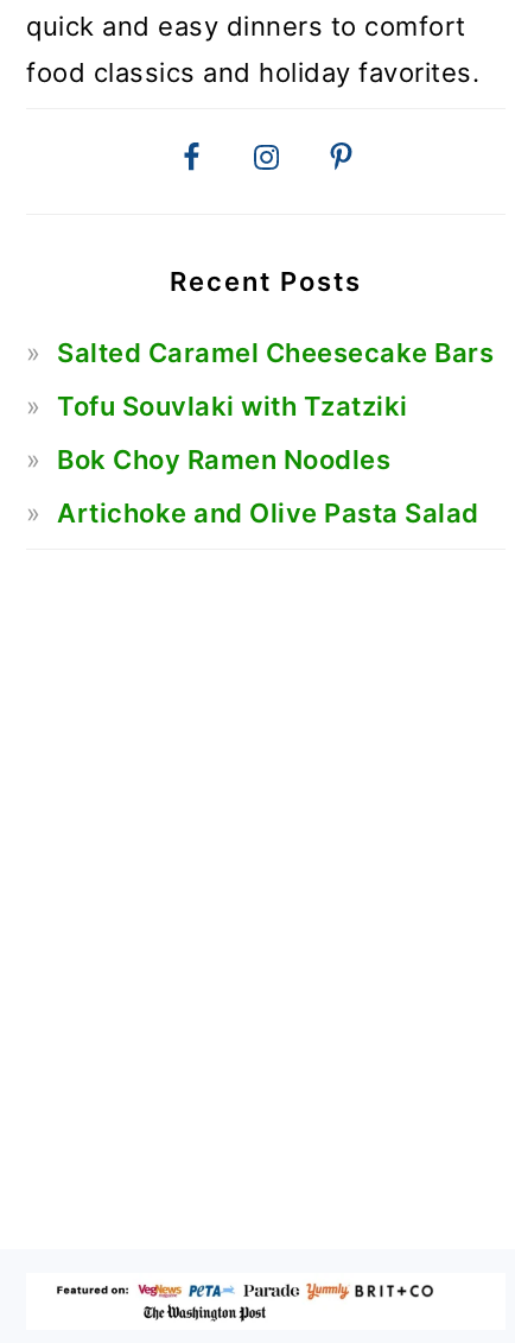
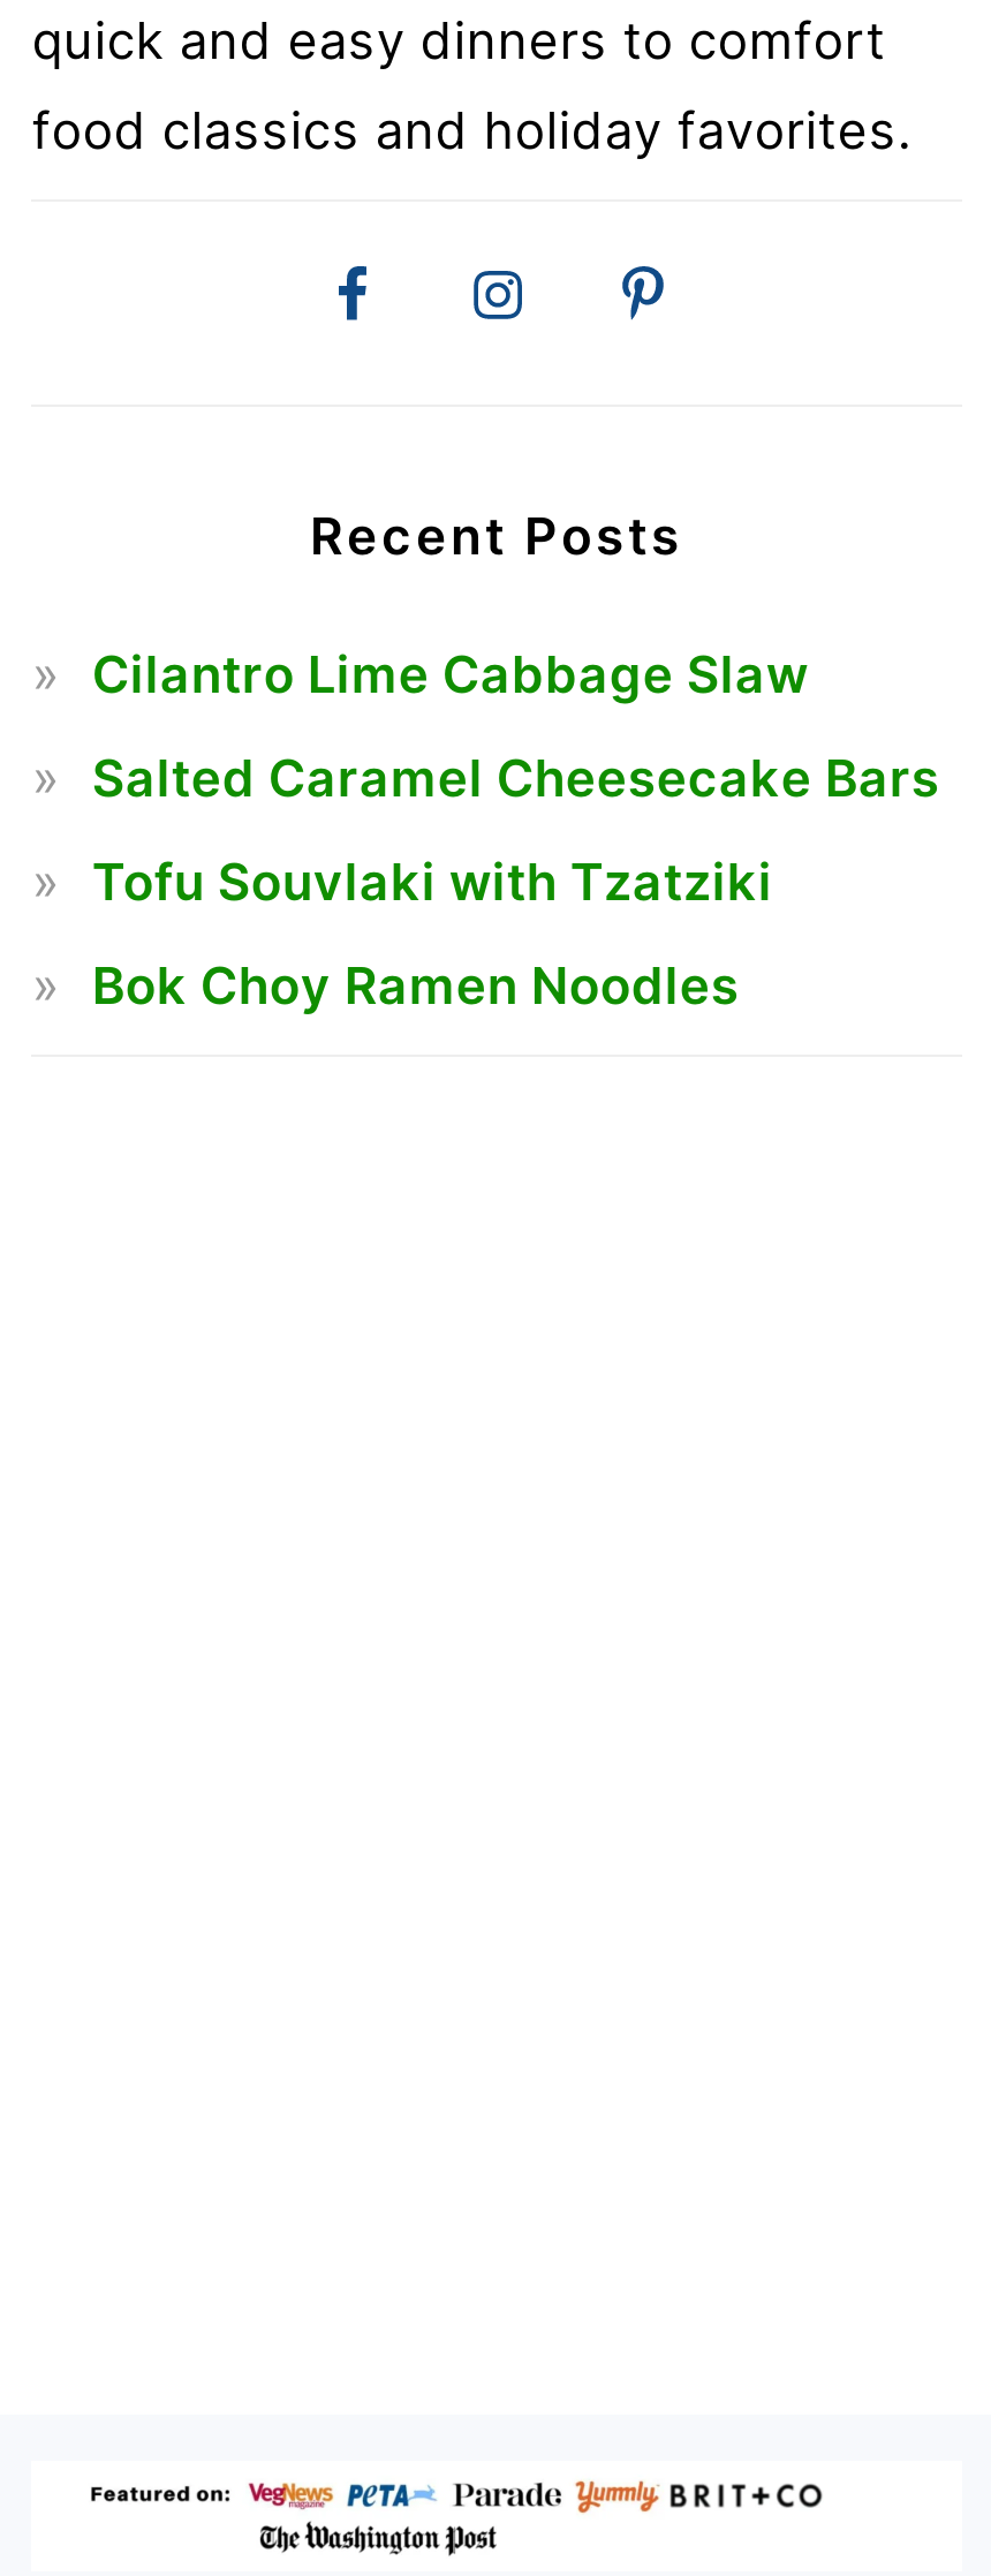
+ Cilantro Lime Cabbage Slaw

moved down: Salted Caramel Cheesecake Bars | Tofu Souvlaki with Tzatziki | Bok Choy Ramen Noodles

- Artichoke and Olive Pasta Salad
